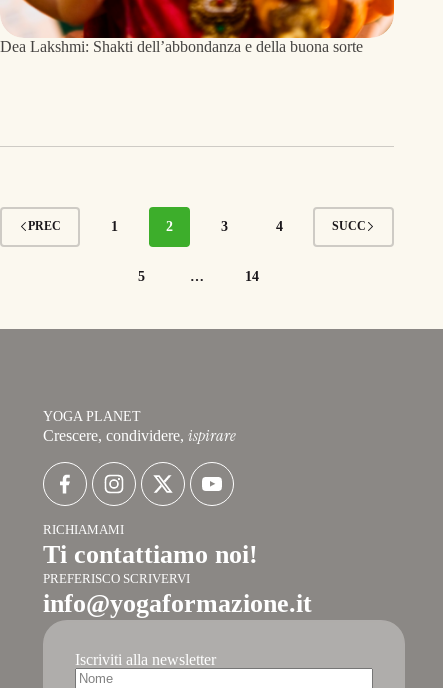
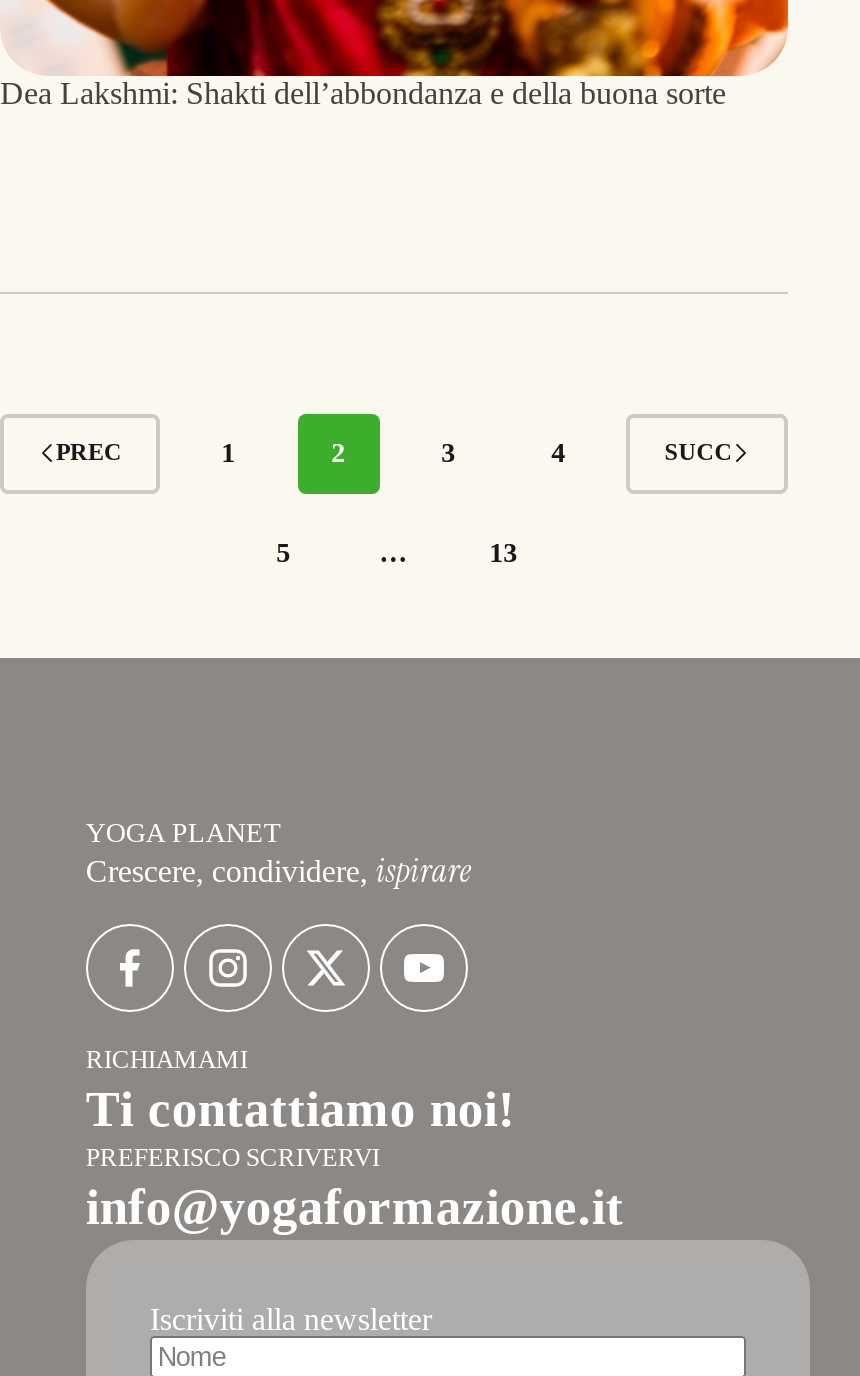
- 14
+ 13
